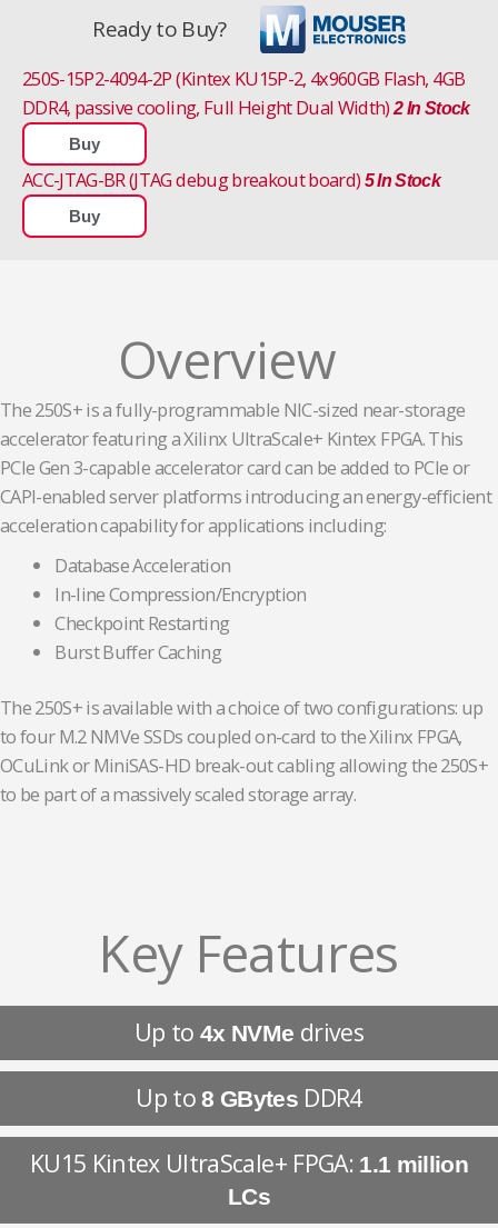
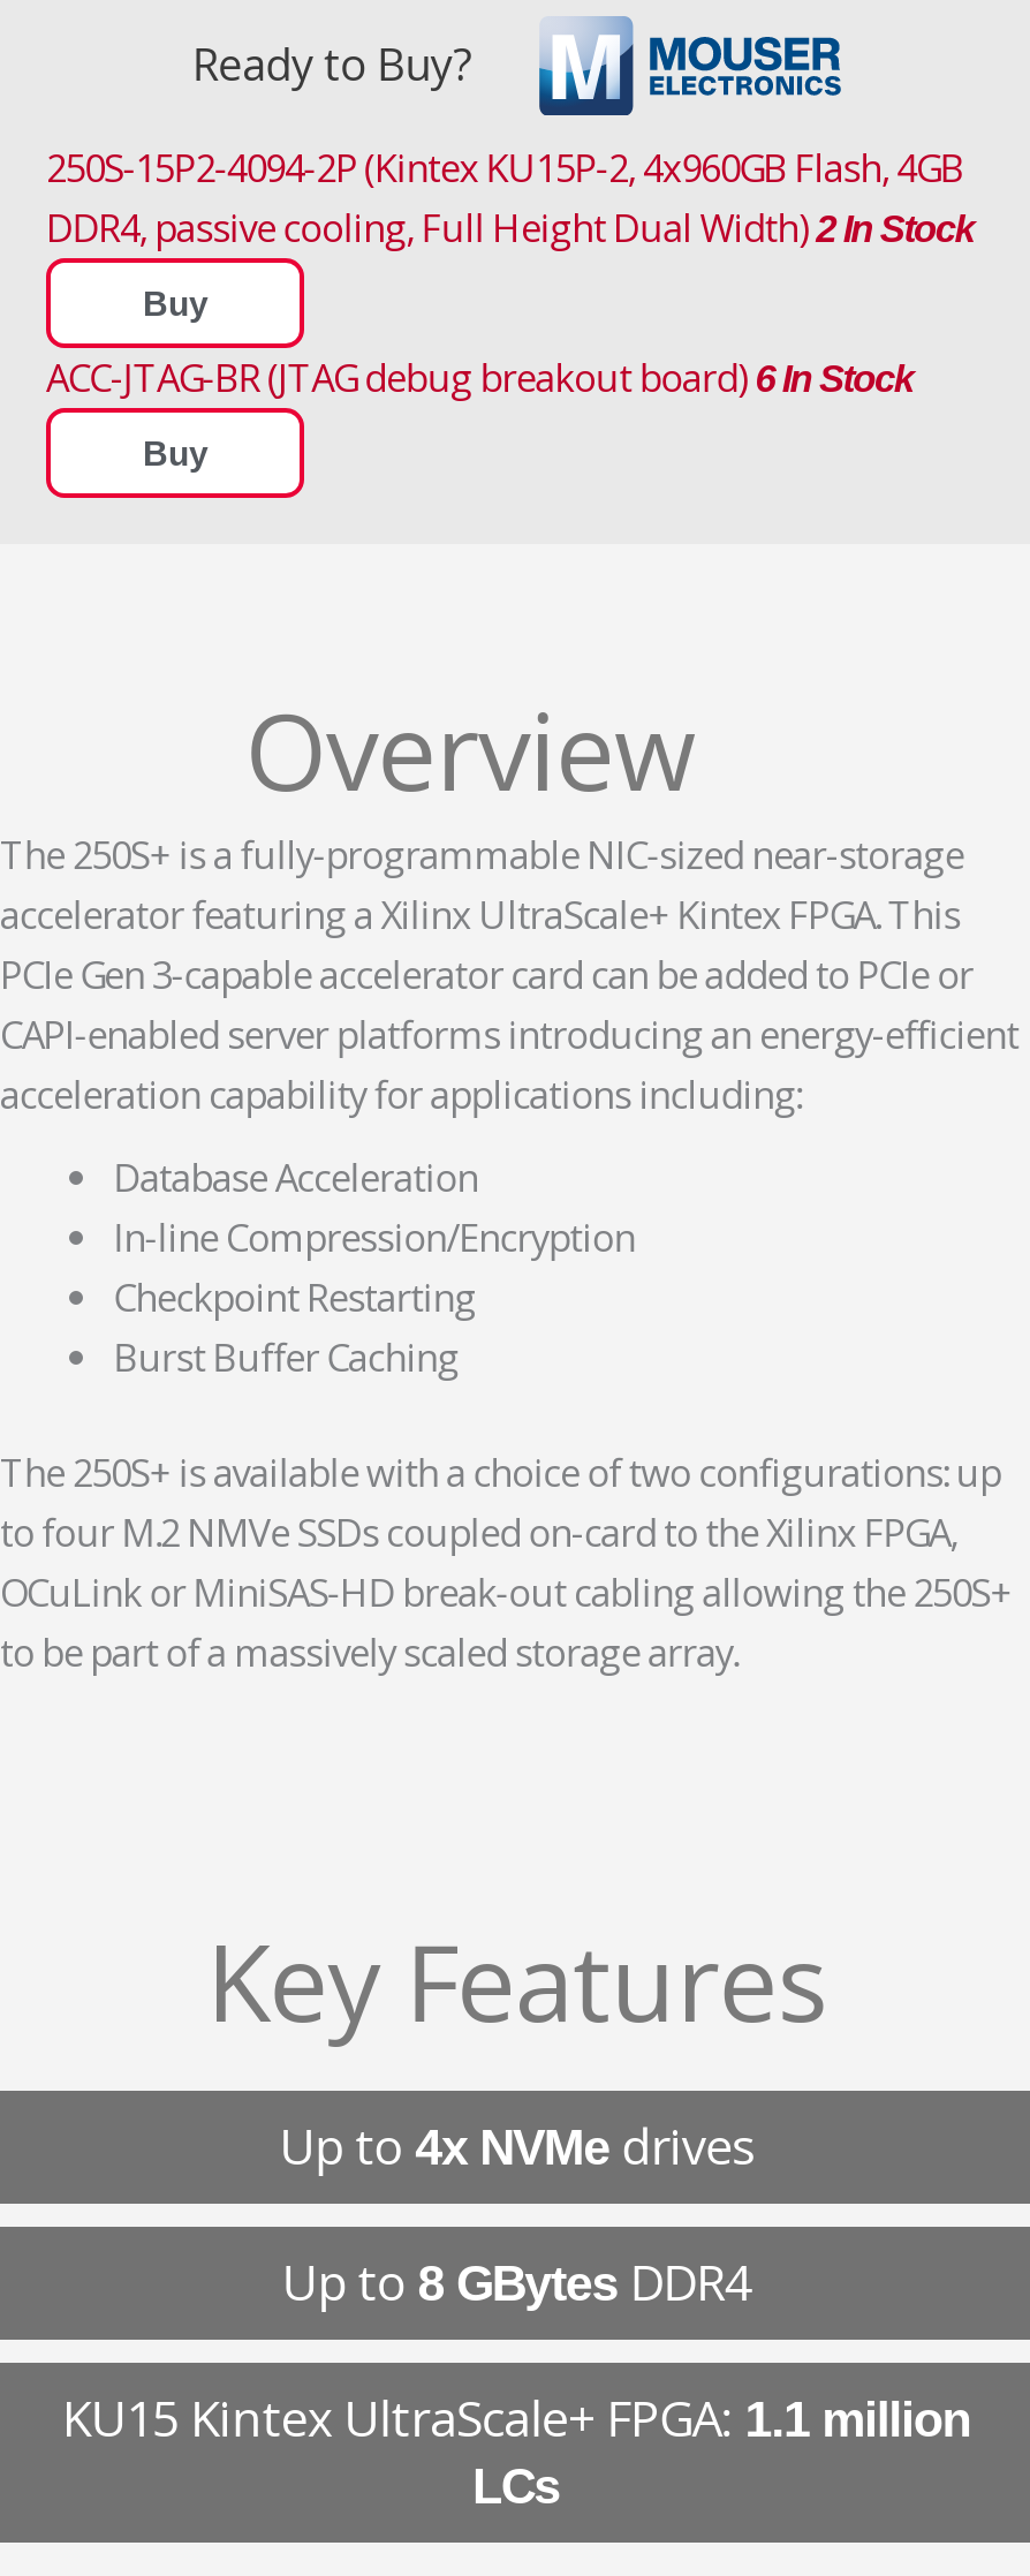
- ACC-JTAG-BR (JTAG debug breakout board) 5 In Stock
+ ACC-JTAG-BR (JTAG debug breakout board) 6 In Stock
